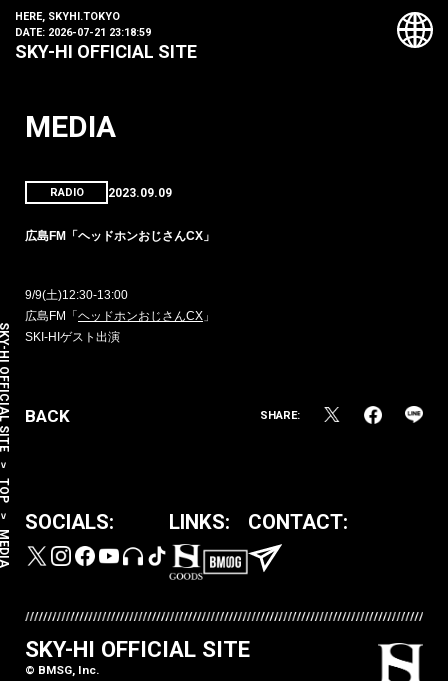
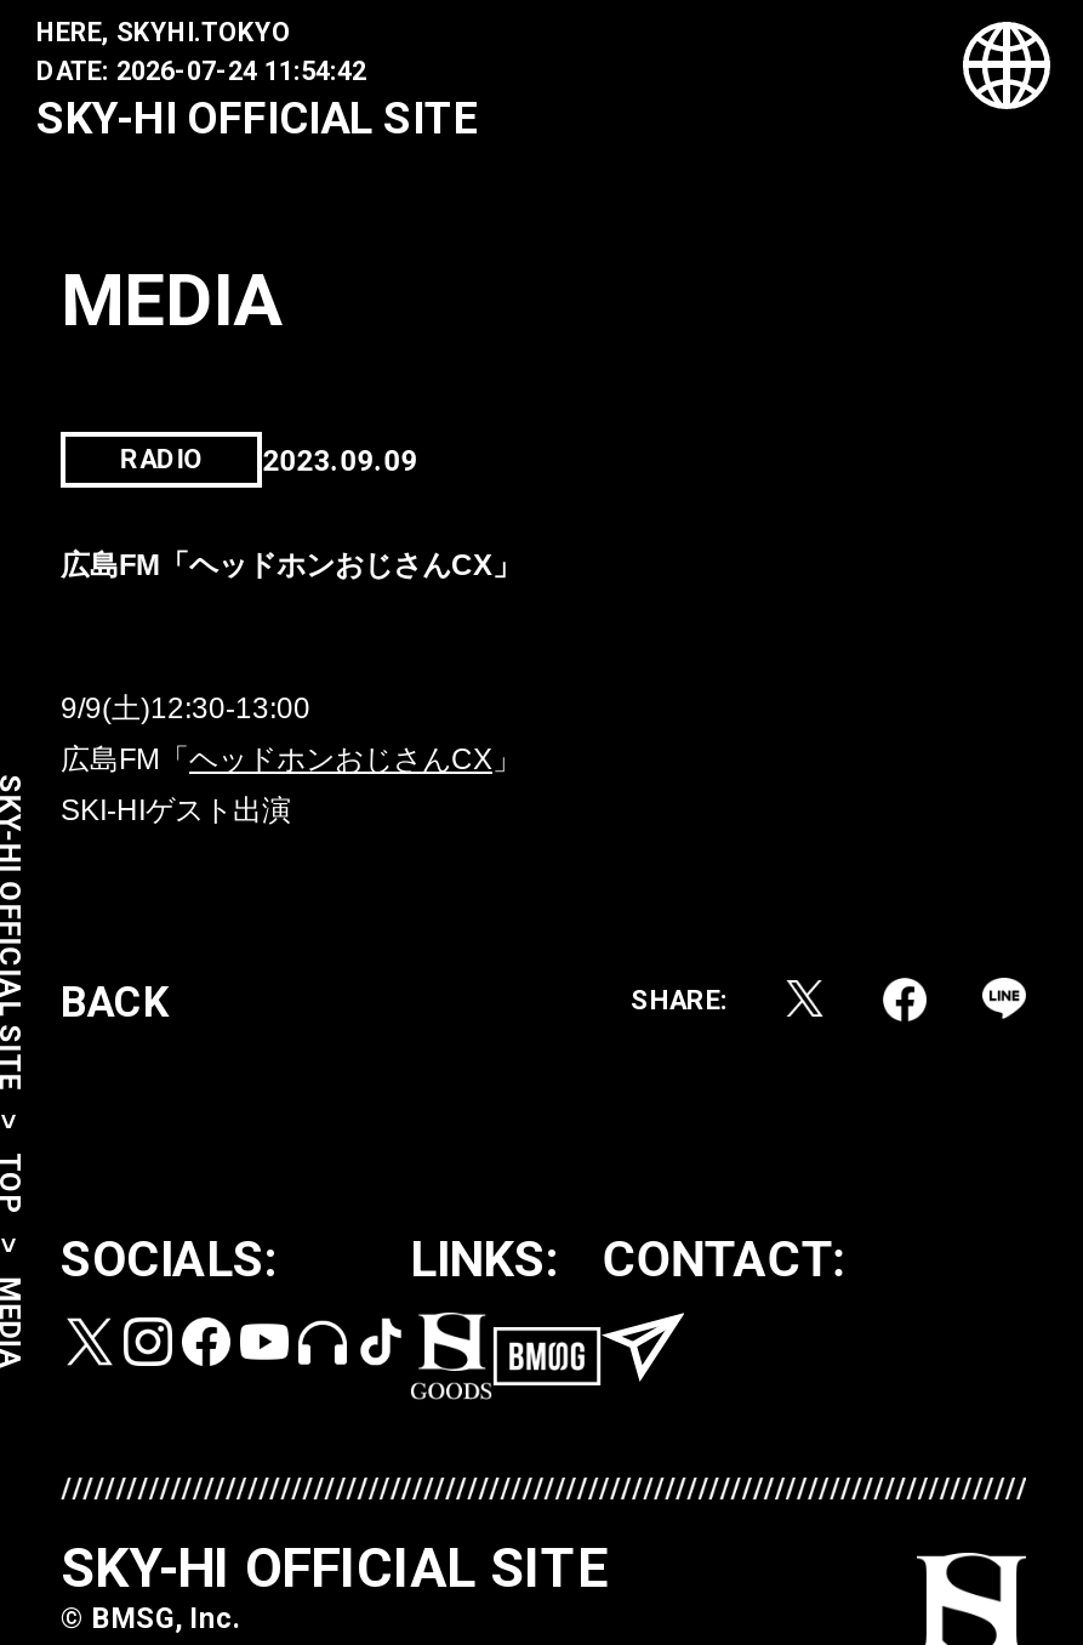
- DATE: 2026-07-21 23:18:59
+ DATE: 2026-07-24 11:54:42
